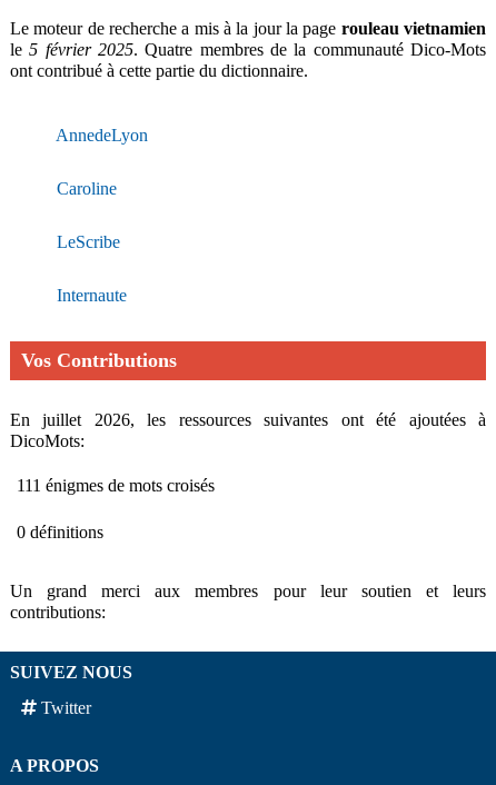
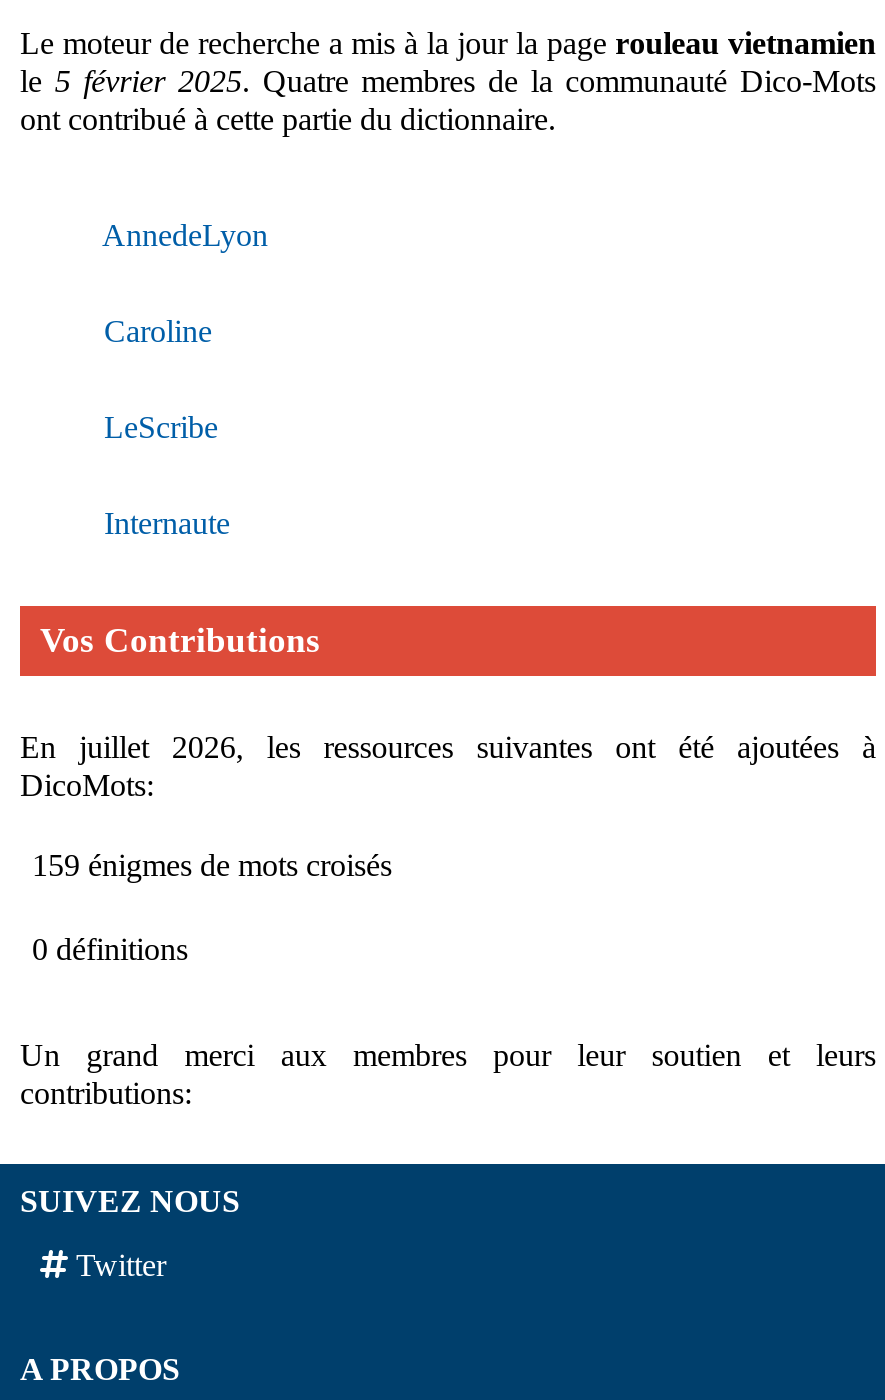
- 111 énigmes de mots croisés
+ 159 énigmes de mots croisés
